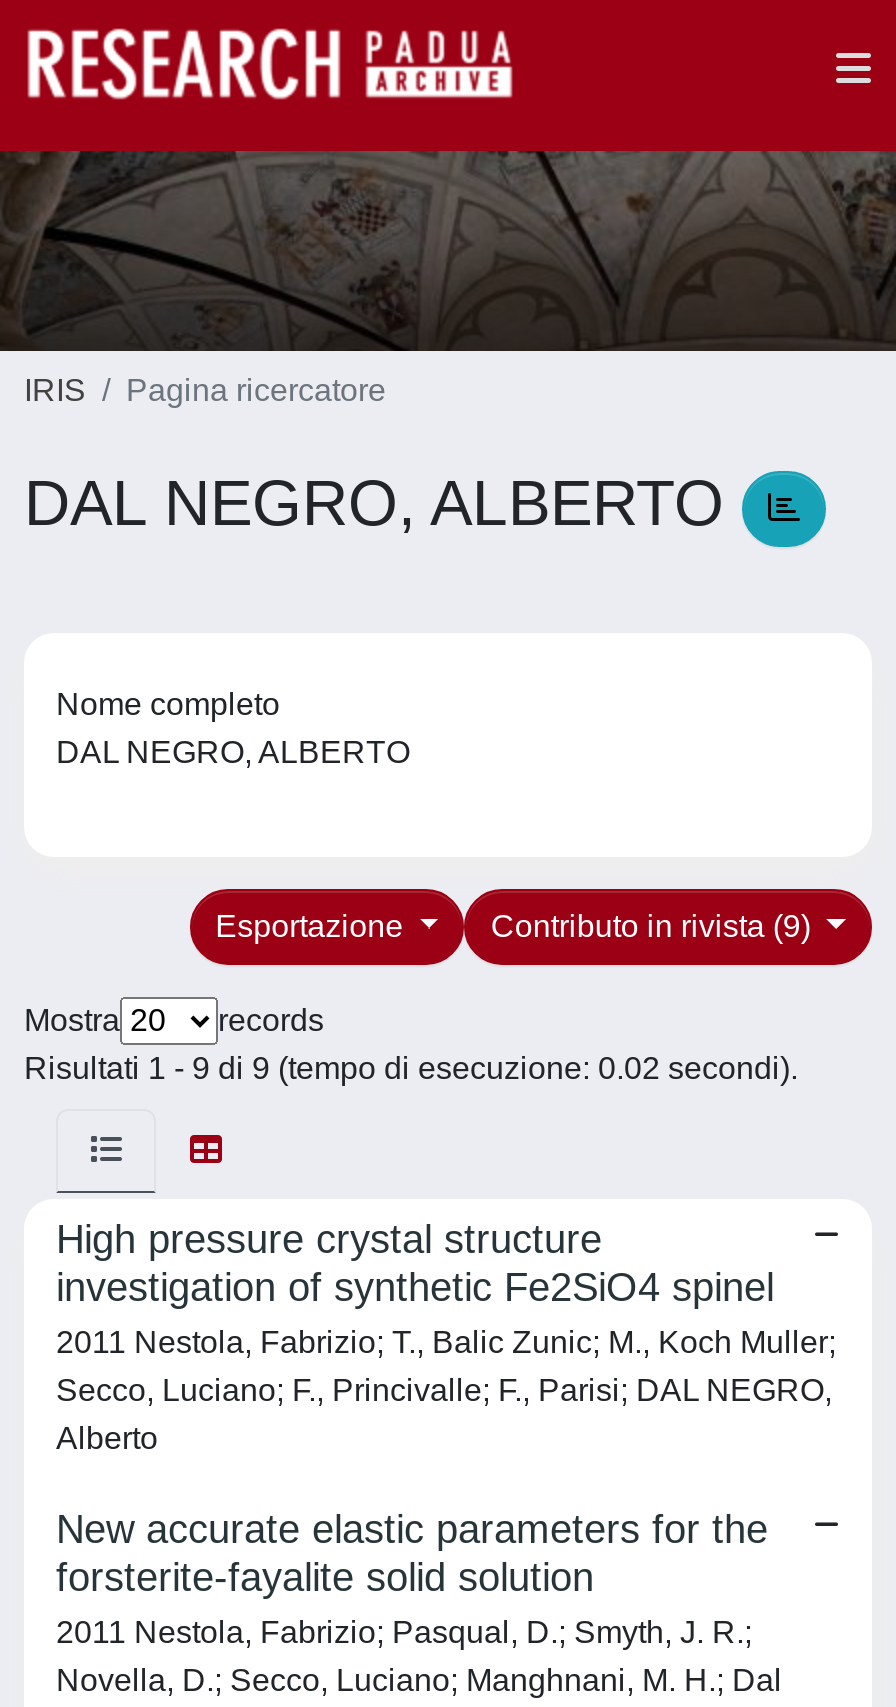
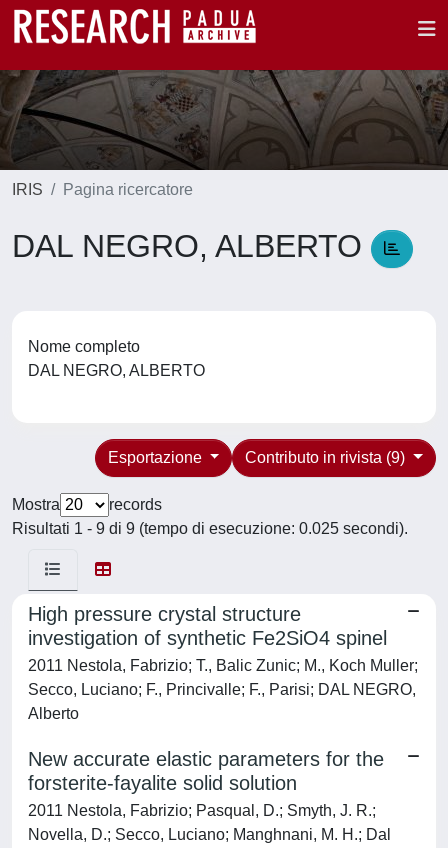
- Risultati 1 - 9 di 9 (tempo di esecuzione: 0.02 secondi).
+ Risultati 1 - 9 di 9 (tempo di esecuzione: 0.025 secondi).
